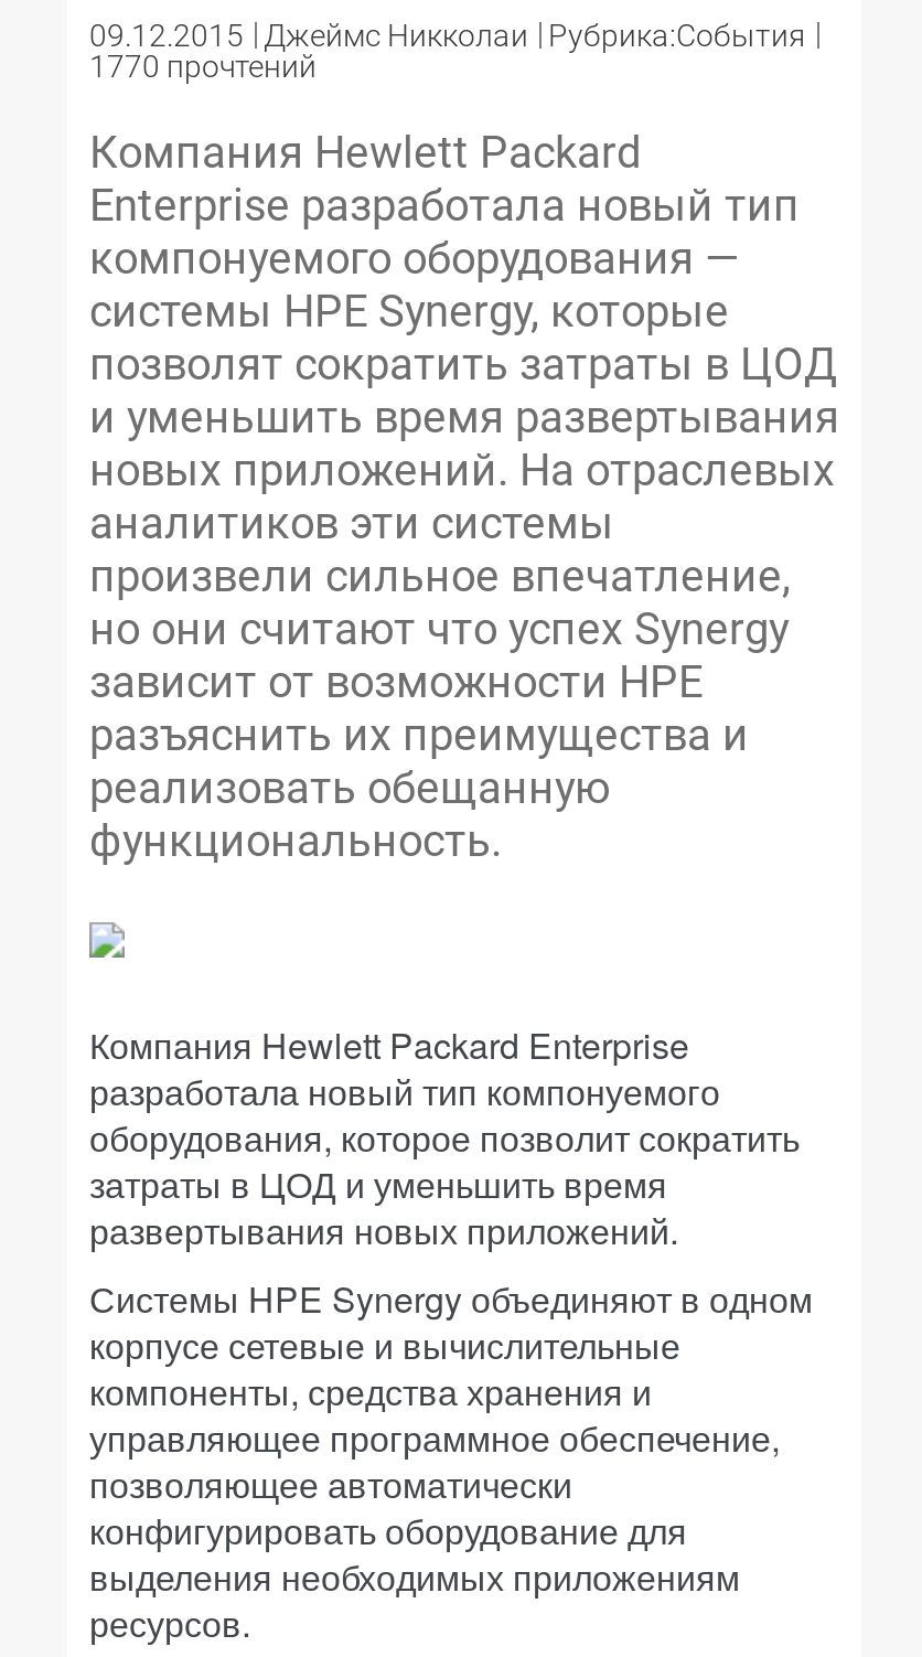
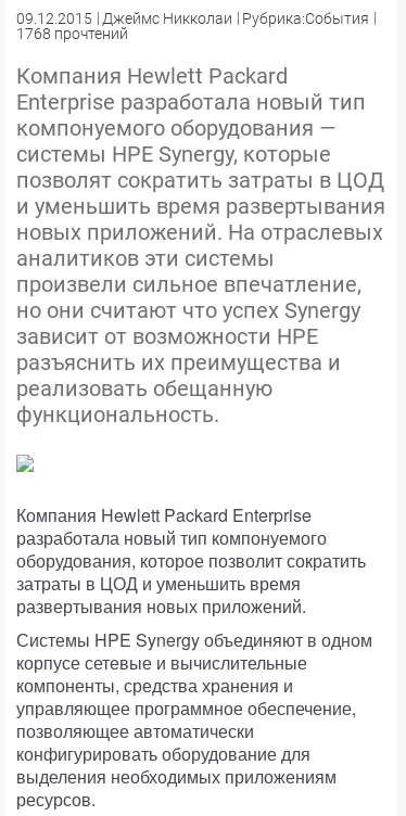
- 1770 прочтений
+ 1768 прочтений
